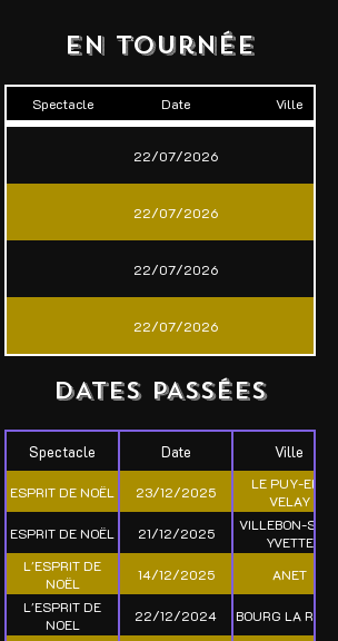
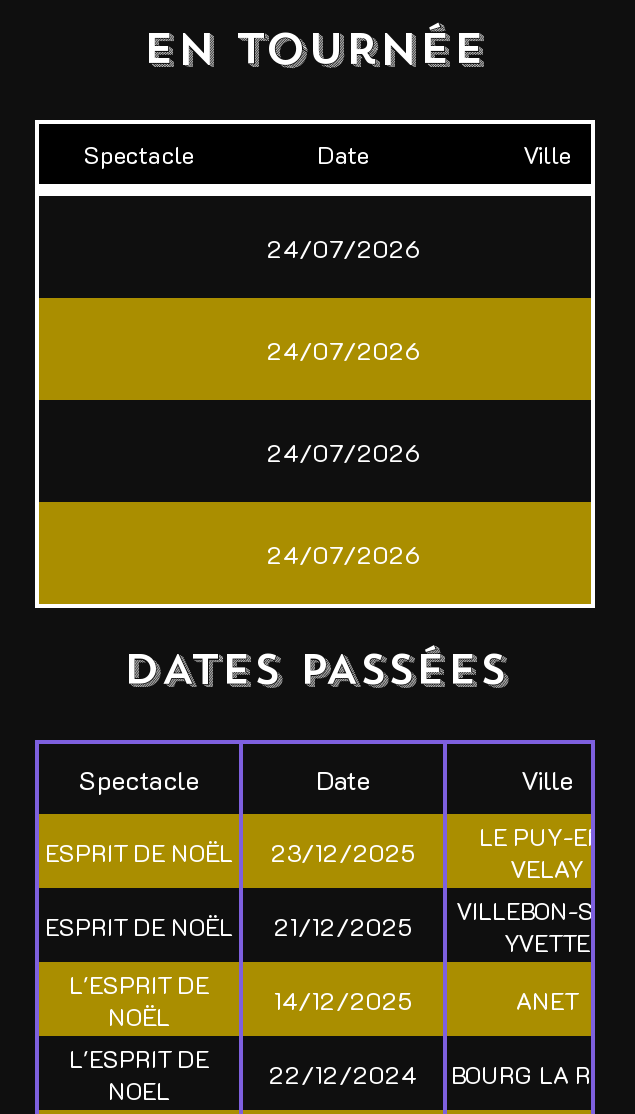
- 22/07/2026
+ 24/07/2026

- 22/07/2026
+ 24/07/2026

- 22/07/2026
+ 24/07/2026

- 22/07/2026
+ 24/07/2026
